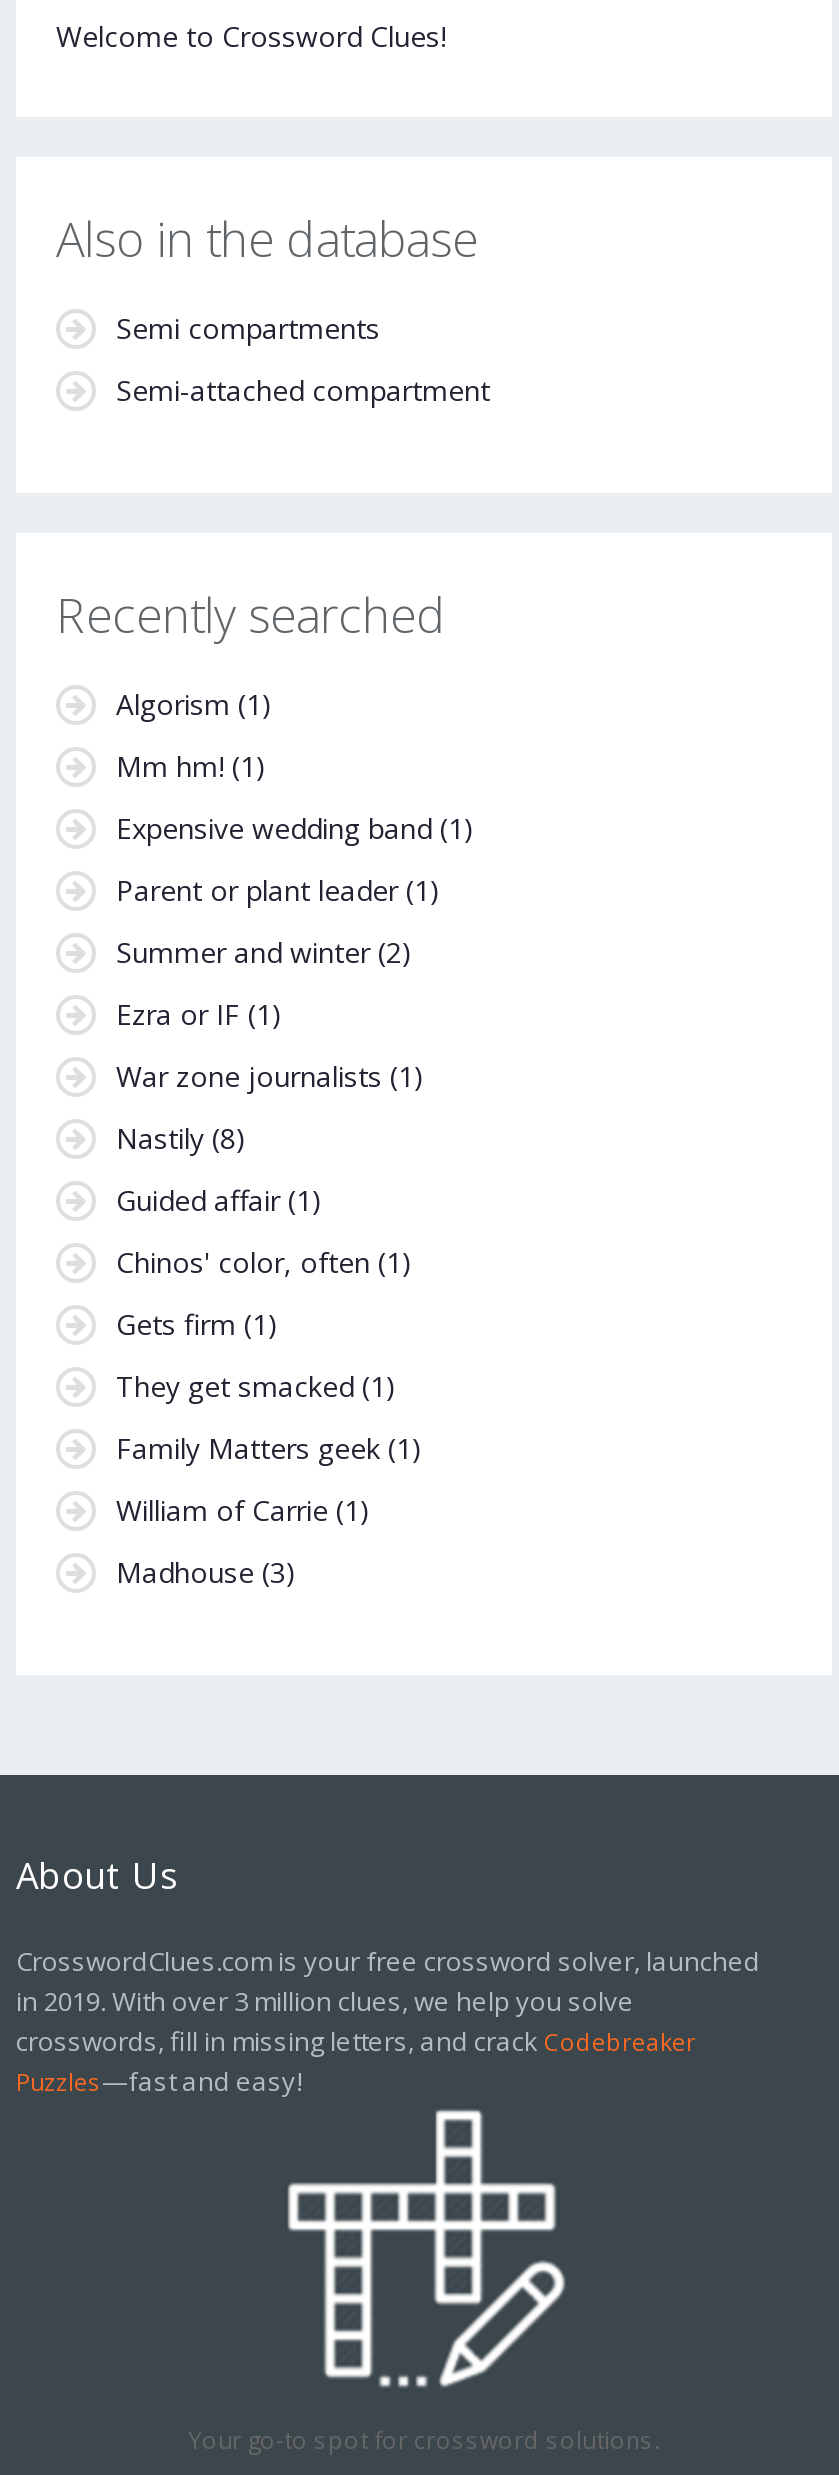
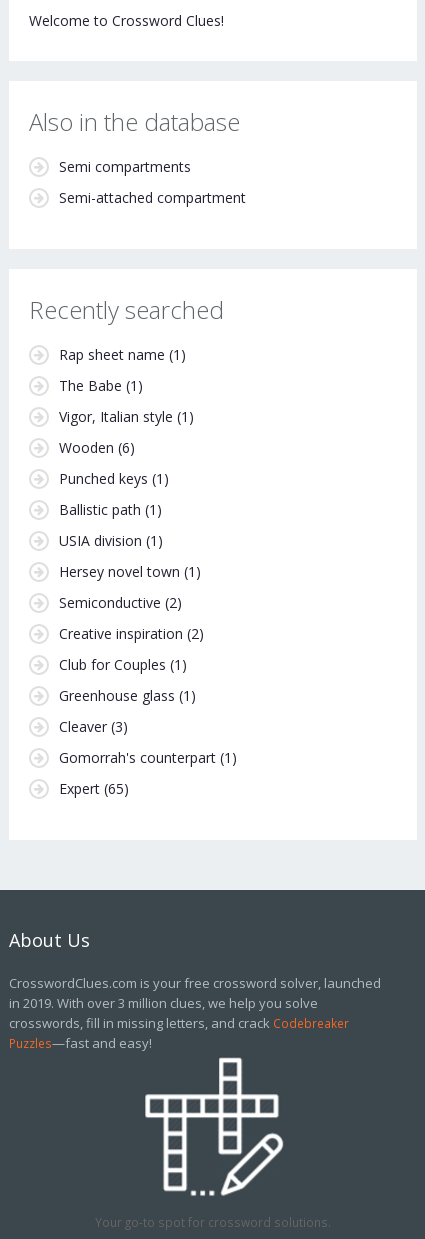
- Algorism (1)
+ Rap sheet name (1)

- Mm hm! (1)
+ The Babe (1)

- Expensive wedding band (1)
+ Vigor, Italian style (1)

- Parent or plant leader (1)
+ Wooden (6)

- Summer and winter (2)
+ Punched keys (1)

- Ezra or IF (1)
+ Ballistic path (1)

- War zone journalists (1)
+ USIA division (1)

- Nastily (8)
+ Hersey novel town (1)

- Guided affair (1)
+ Semiconductive (2)

- Chinos' color, often (1)
+ Creative inspiration (2)

- Gets firm (1)
+ Club for Couples (1)

- They get smacked (1)
+ Greenhouse glass (1)

- Family Matters geek (1)
+ Cleaver (3)

- William of Carrie (1)
+ Gomorrah's counterpart (1)

- Madhouse (3)
+ Expert (65)
